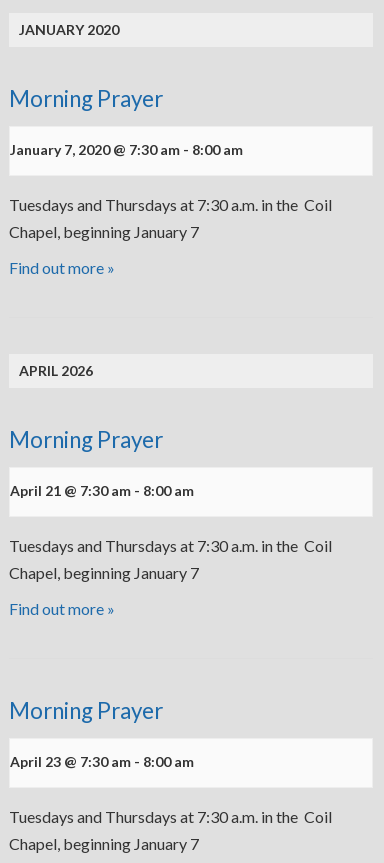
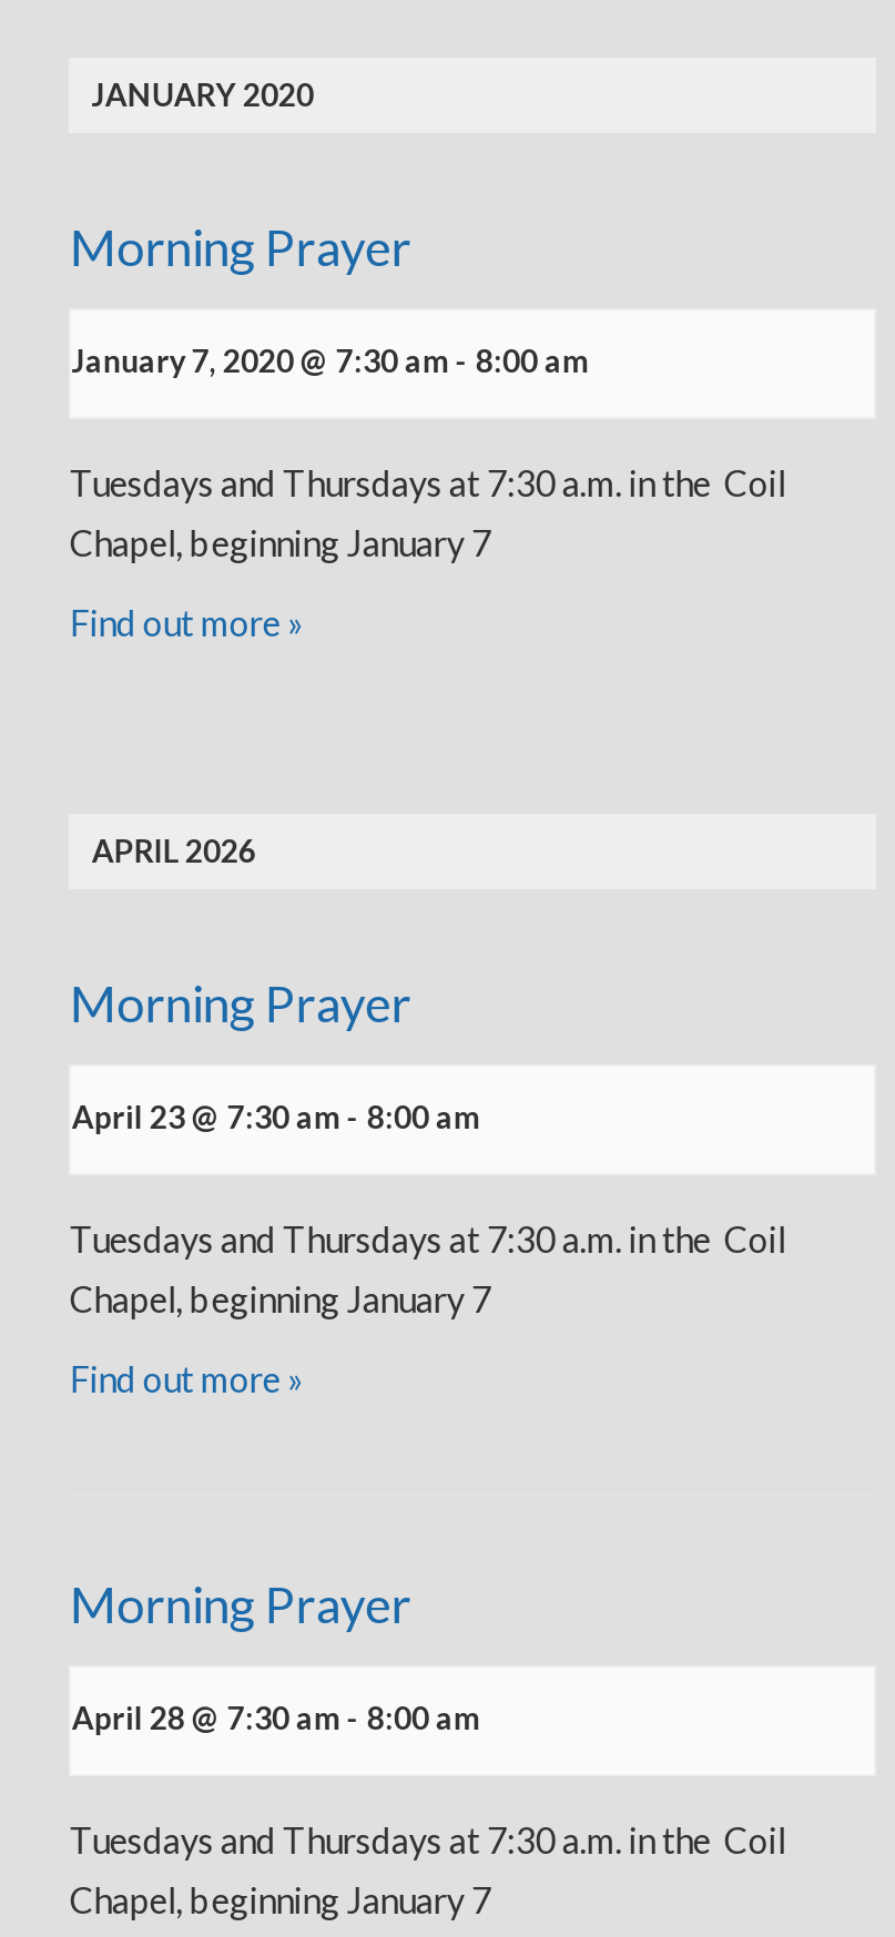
- April 21 @ 7:30 am - 8:00 am
+ April 23 @ 7:30 am - 8:00 am

- April 23 @ 7:30 am - 8:00 am
+ April 28 @ 7:30 am - 8:00 am
